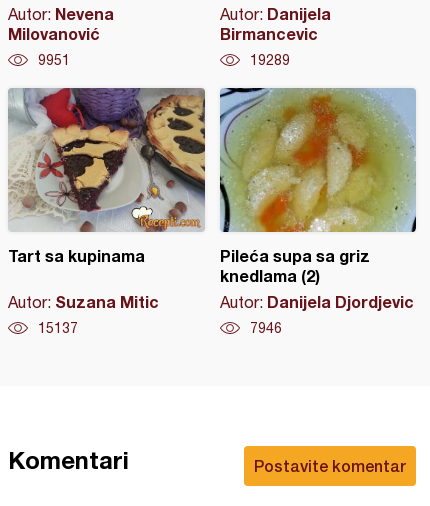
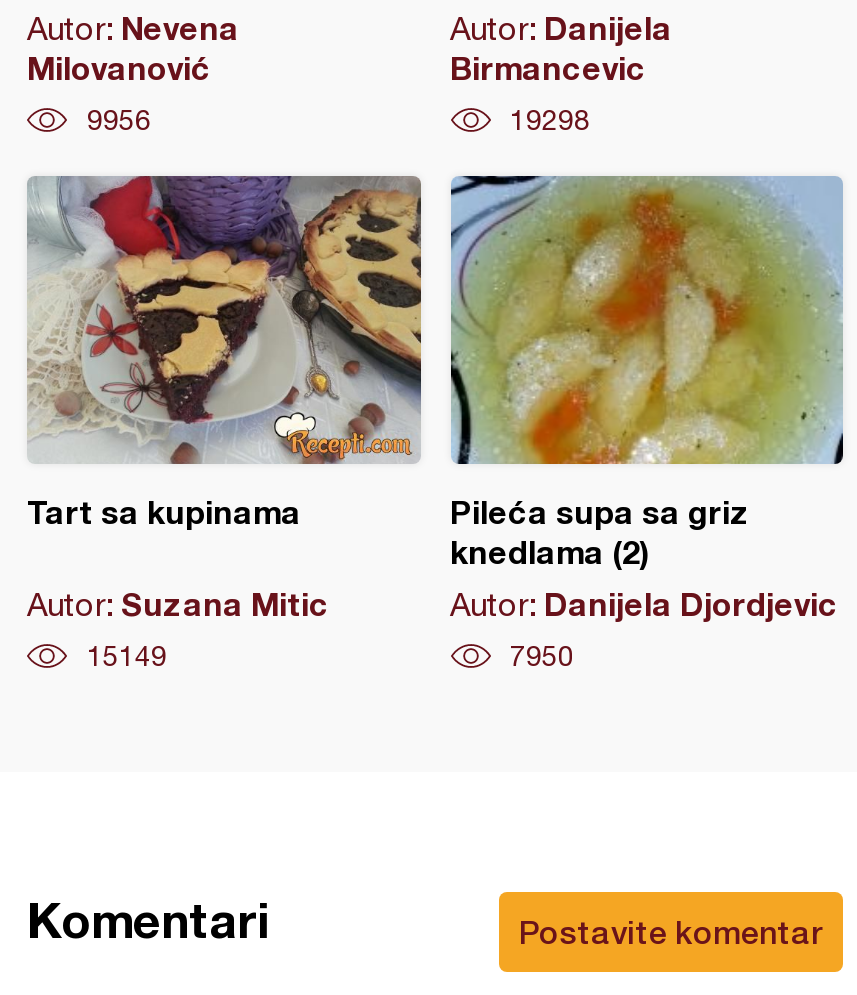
- 9951
+ 9956

- 19289
+ 19298

- 15137
+ 15149

- 7946
+ 7950
